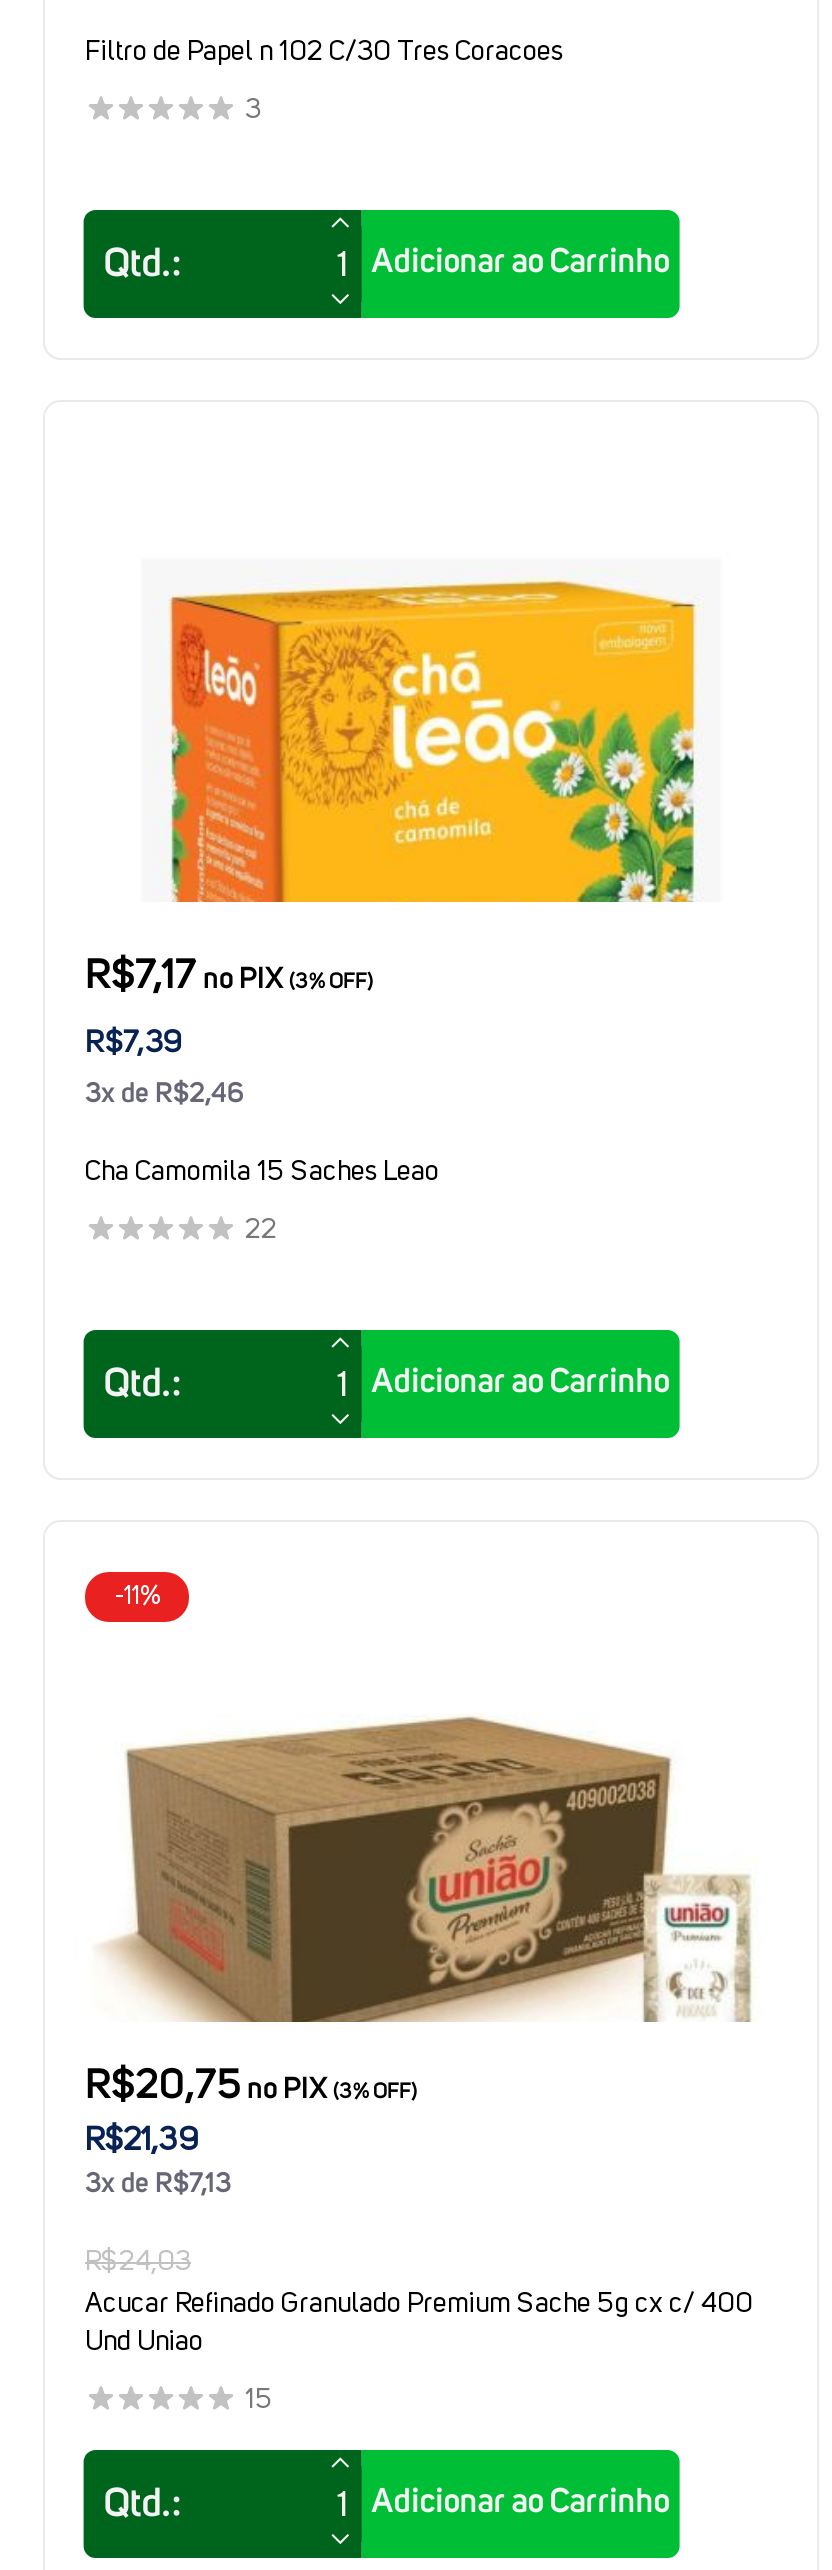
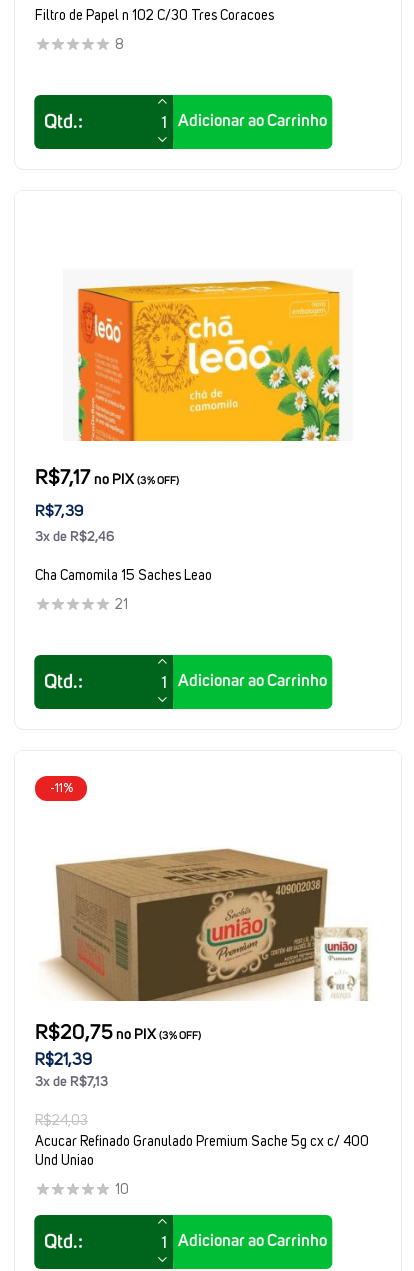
- 3
+ 8

- 22
+ 21

- 15
+ 10
